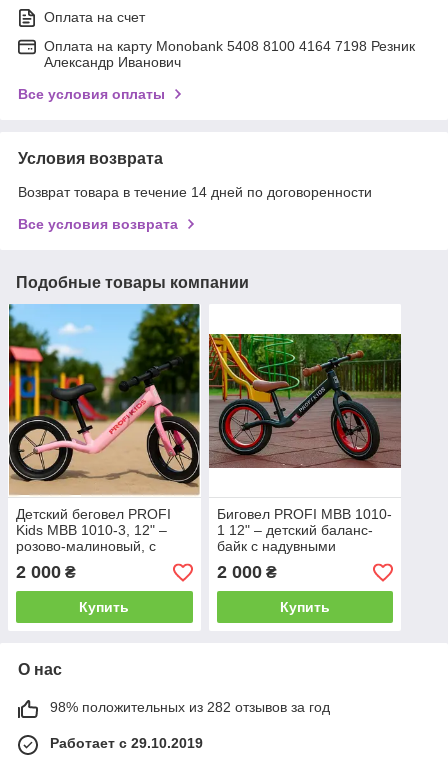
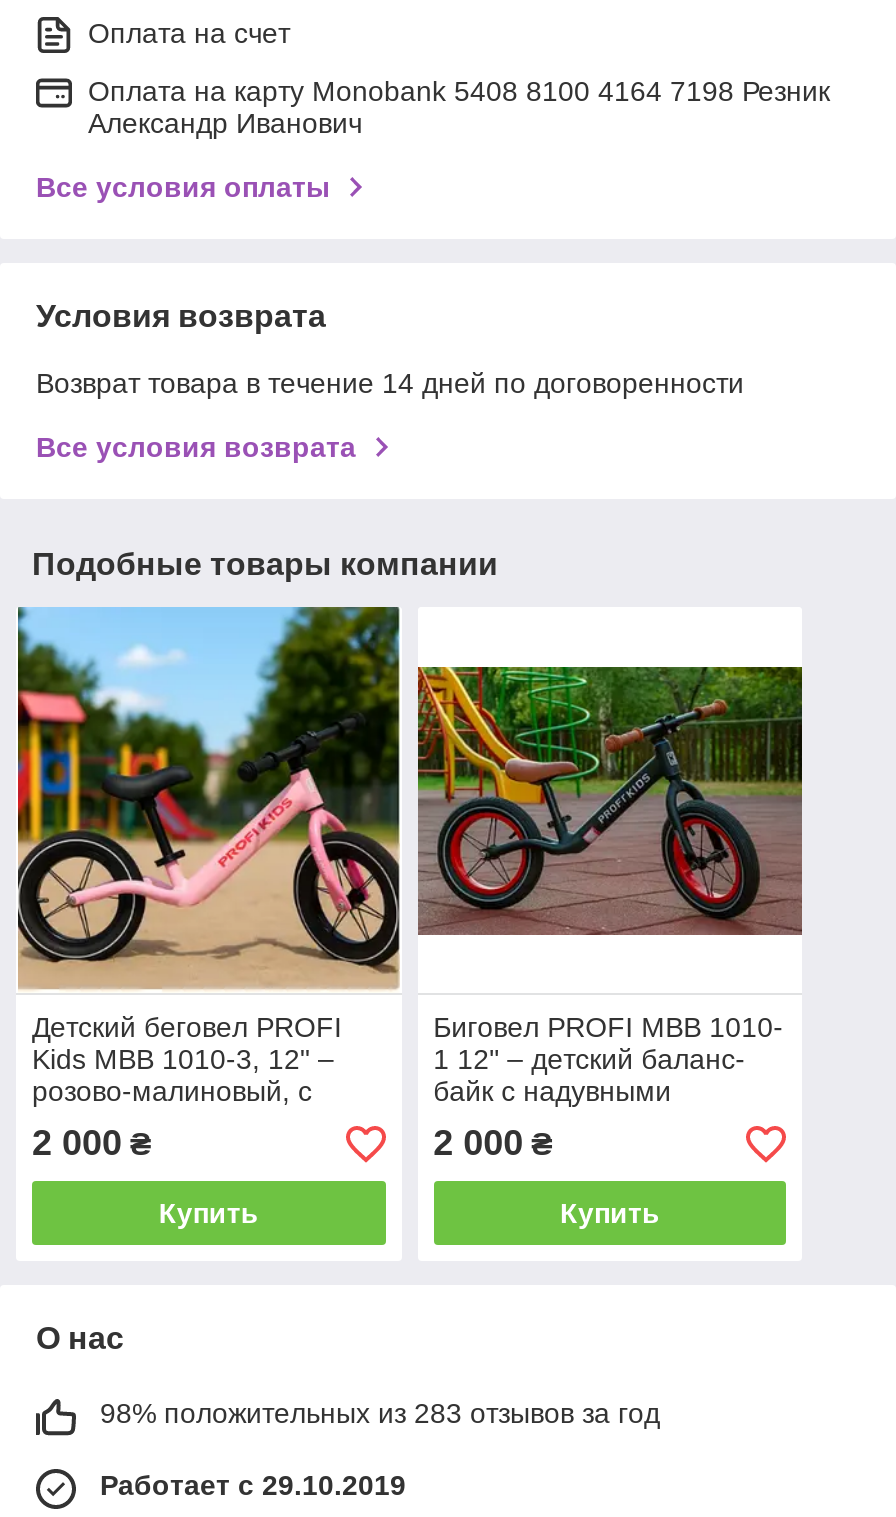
- 98% положительных из 282 отзывов за год
+ 98% положительных из 283 отзывов за год
